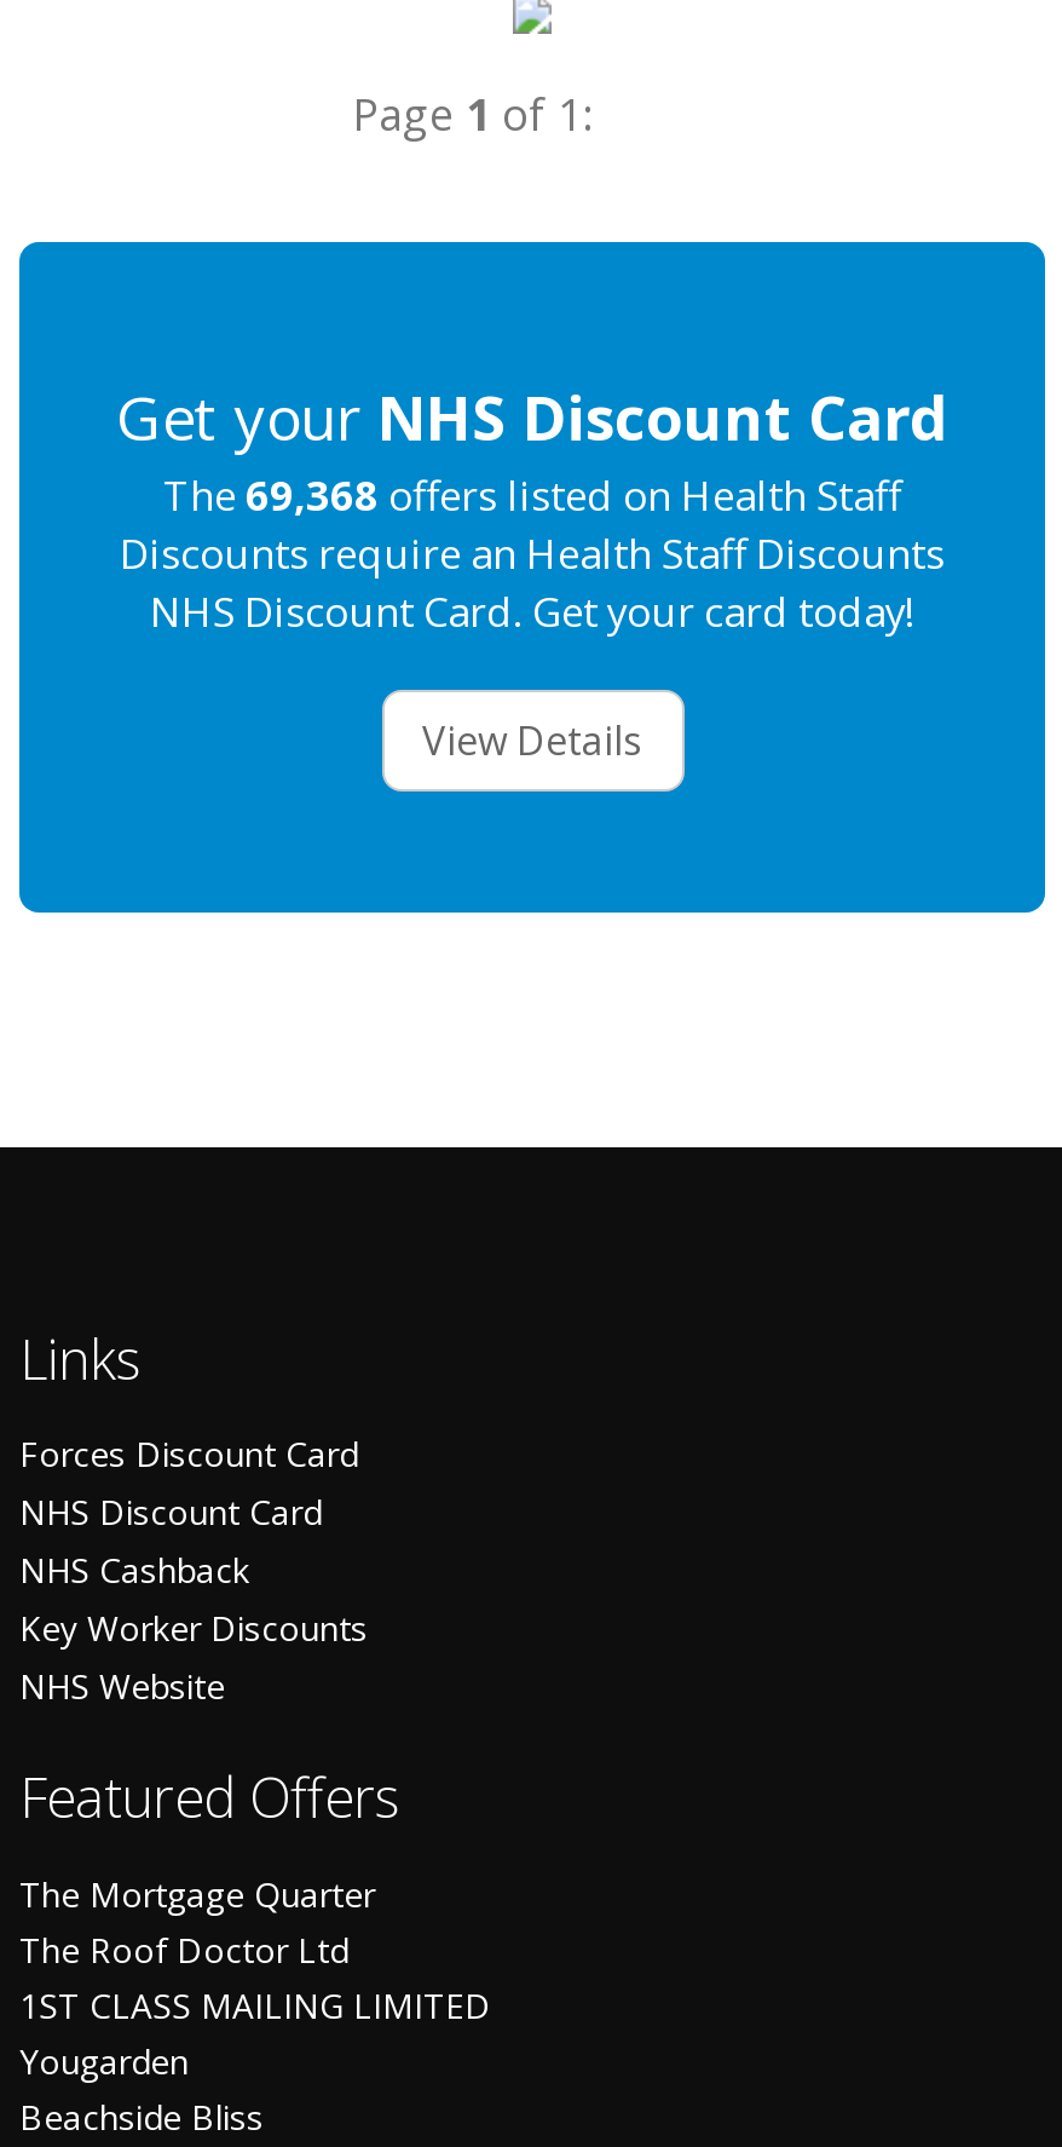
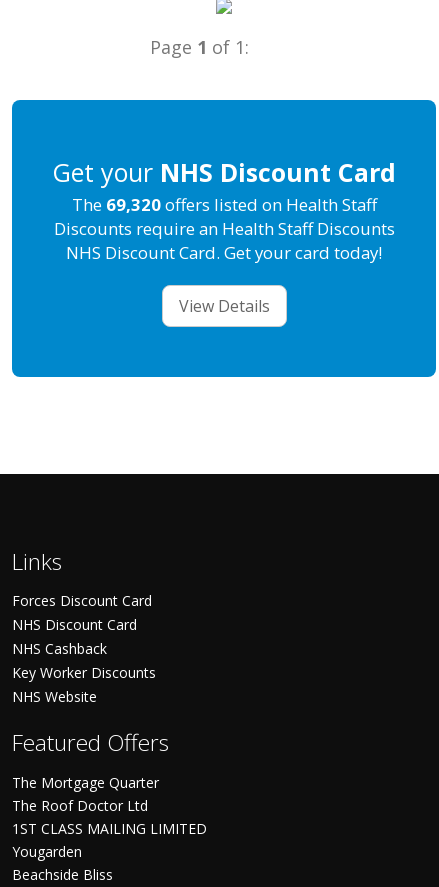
- The 69,368 offers listed on Health Staff
+ The 69,320 offers listed on Health Staff
